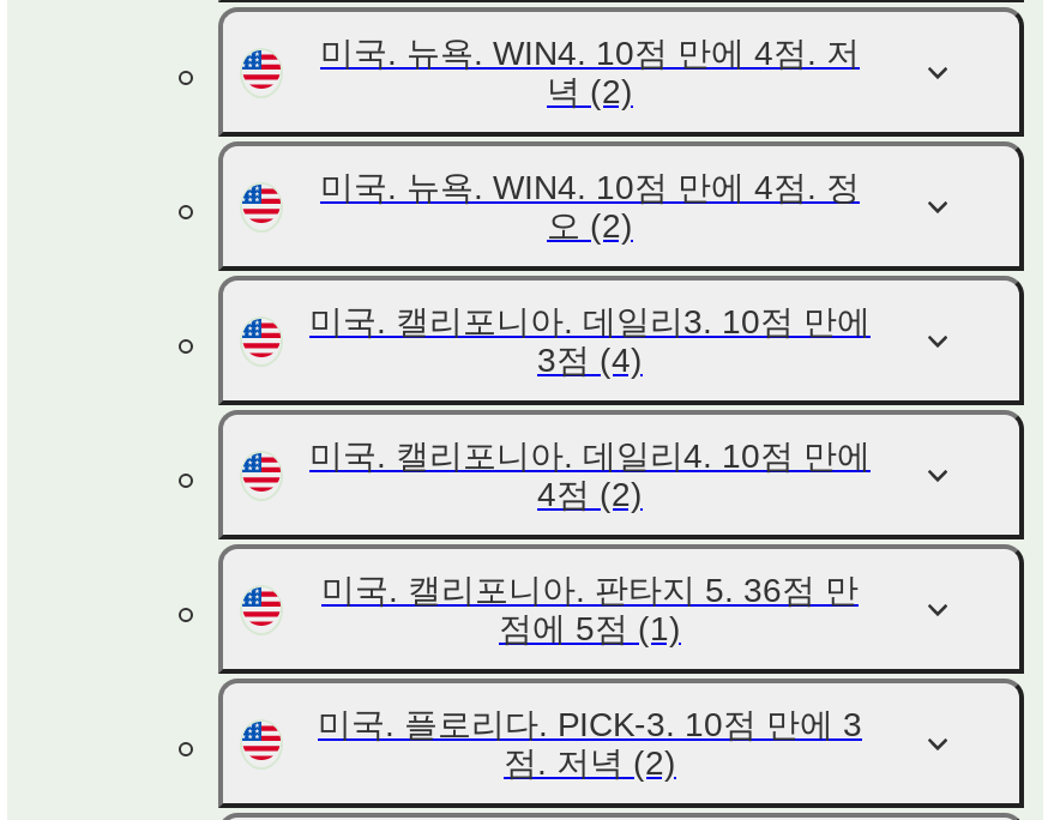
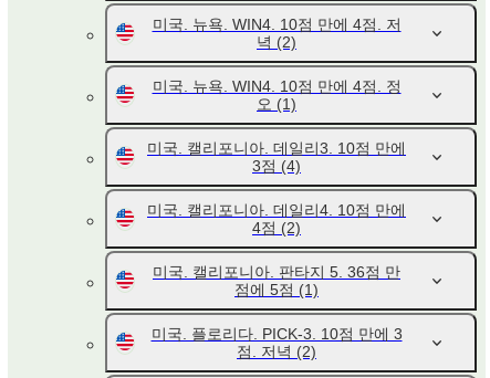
- 오 (2)
+ 오 (1)
